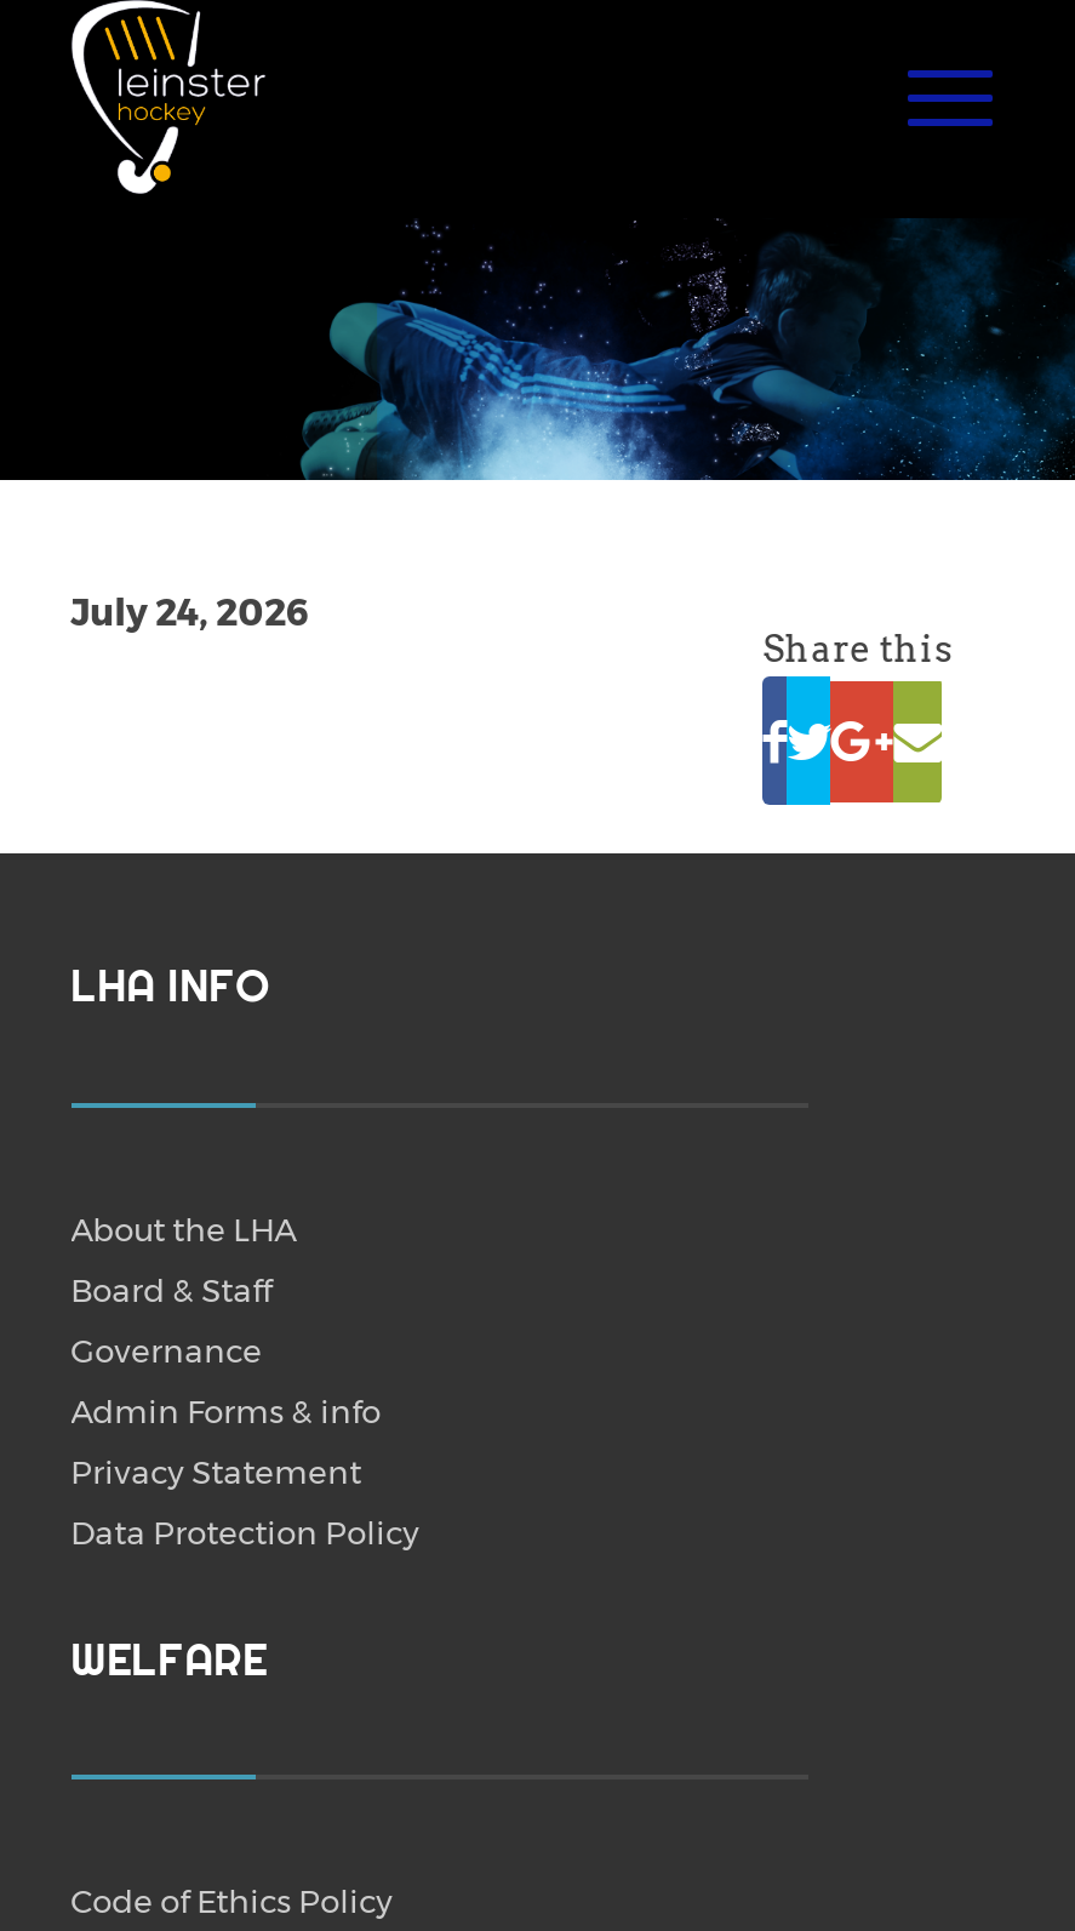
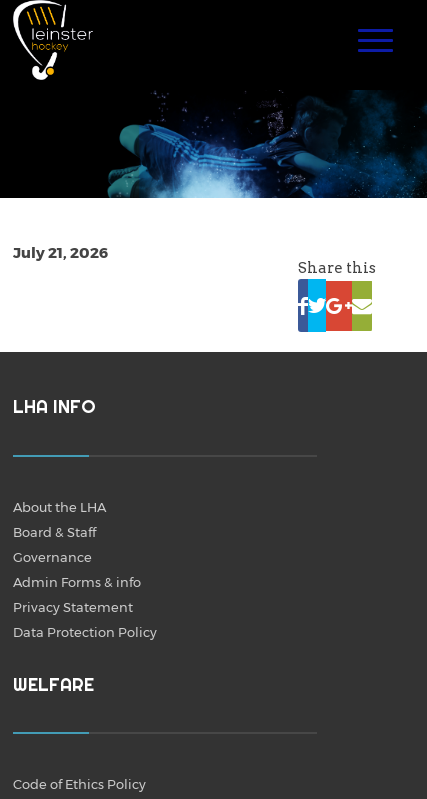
- July 24, 2026
+ July 21, 2026
